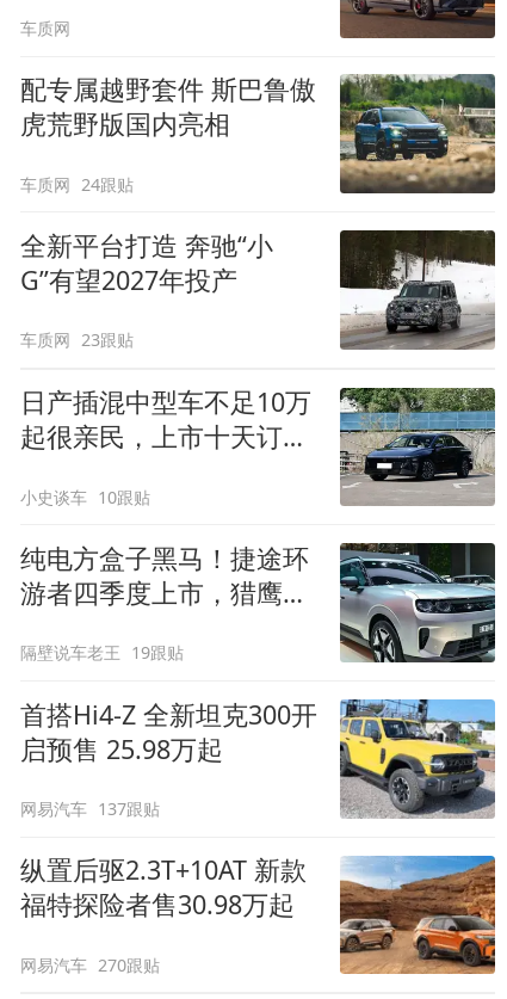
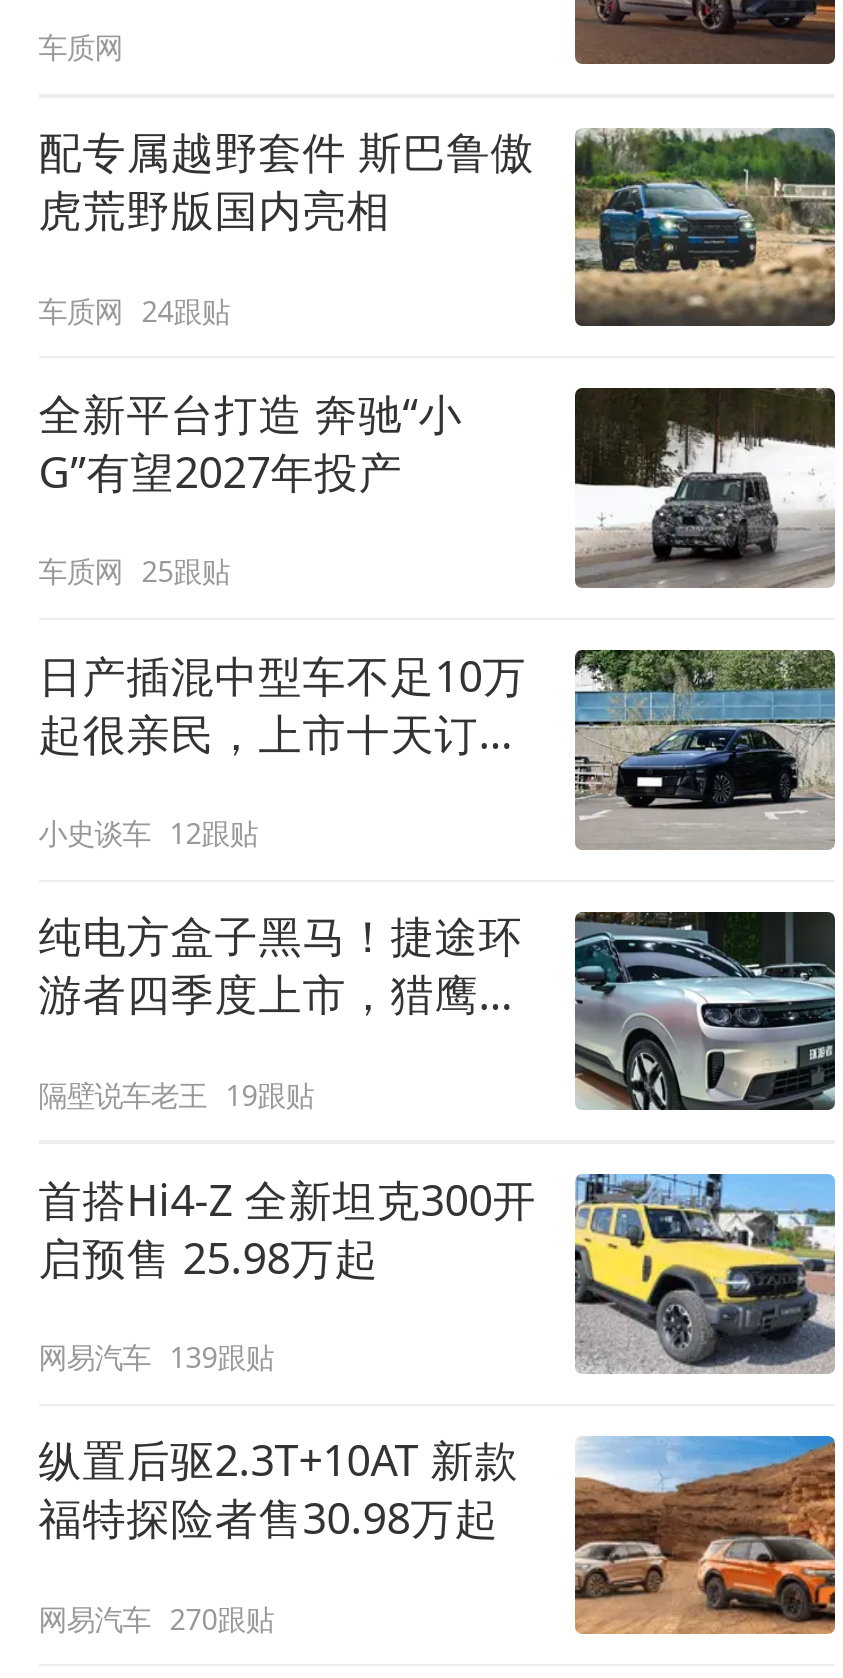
- 车质网 23跟贴
+ 车质网 25跟贴

- 小史谈车 10跟贴
+ 小史谈车 12跟贴

- 网易汽车 137跟贴
+ 网易汽车 139跟贴
